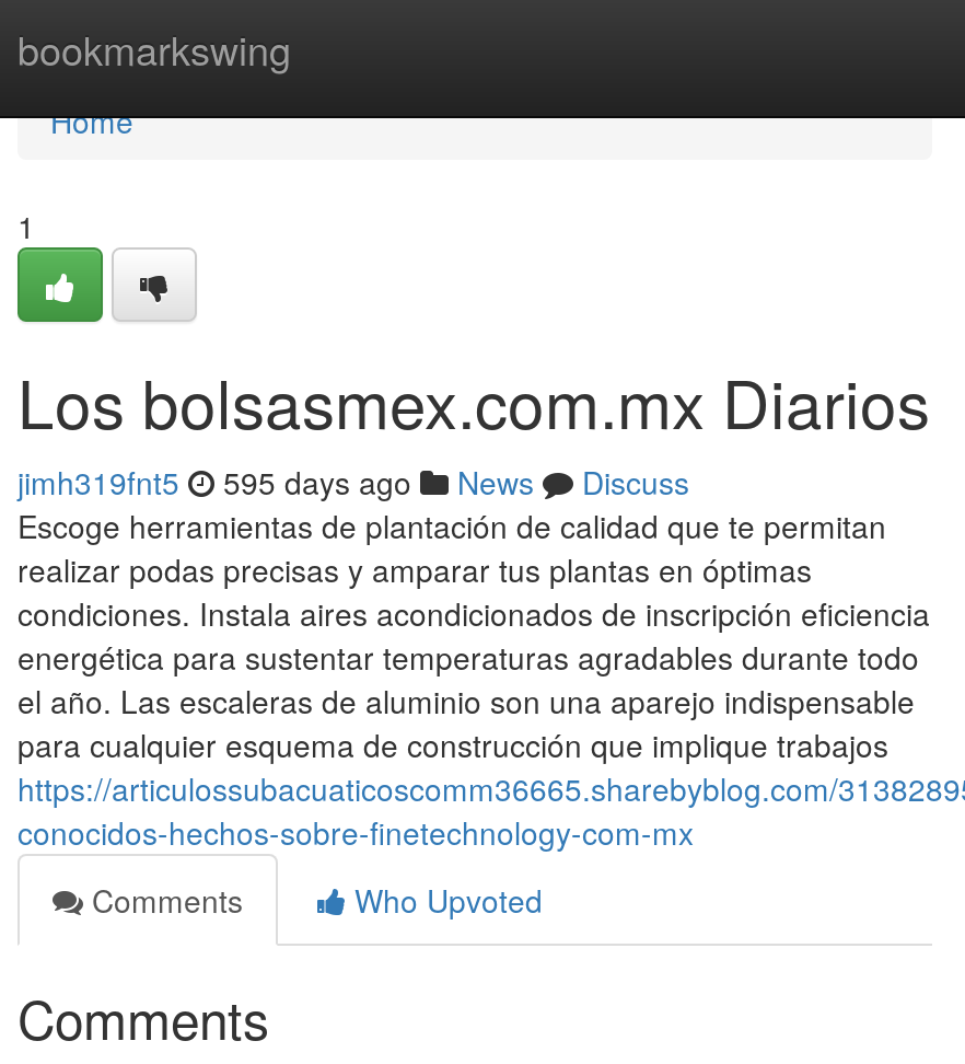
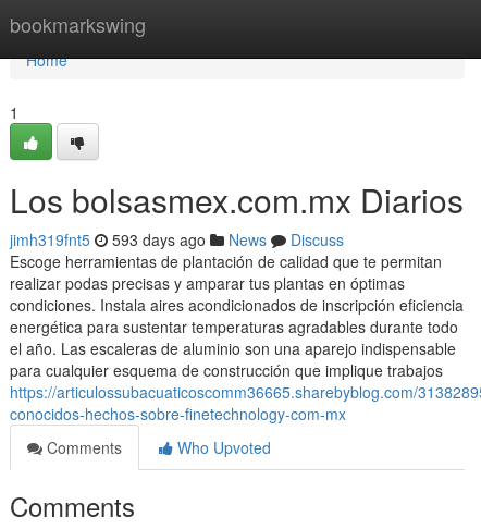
- jimh319fnt5 595 days ago News Discuss
+ jimh319fnt5 593 days ago News Discuss
